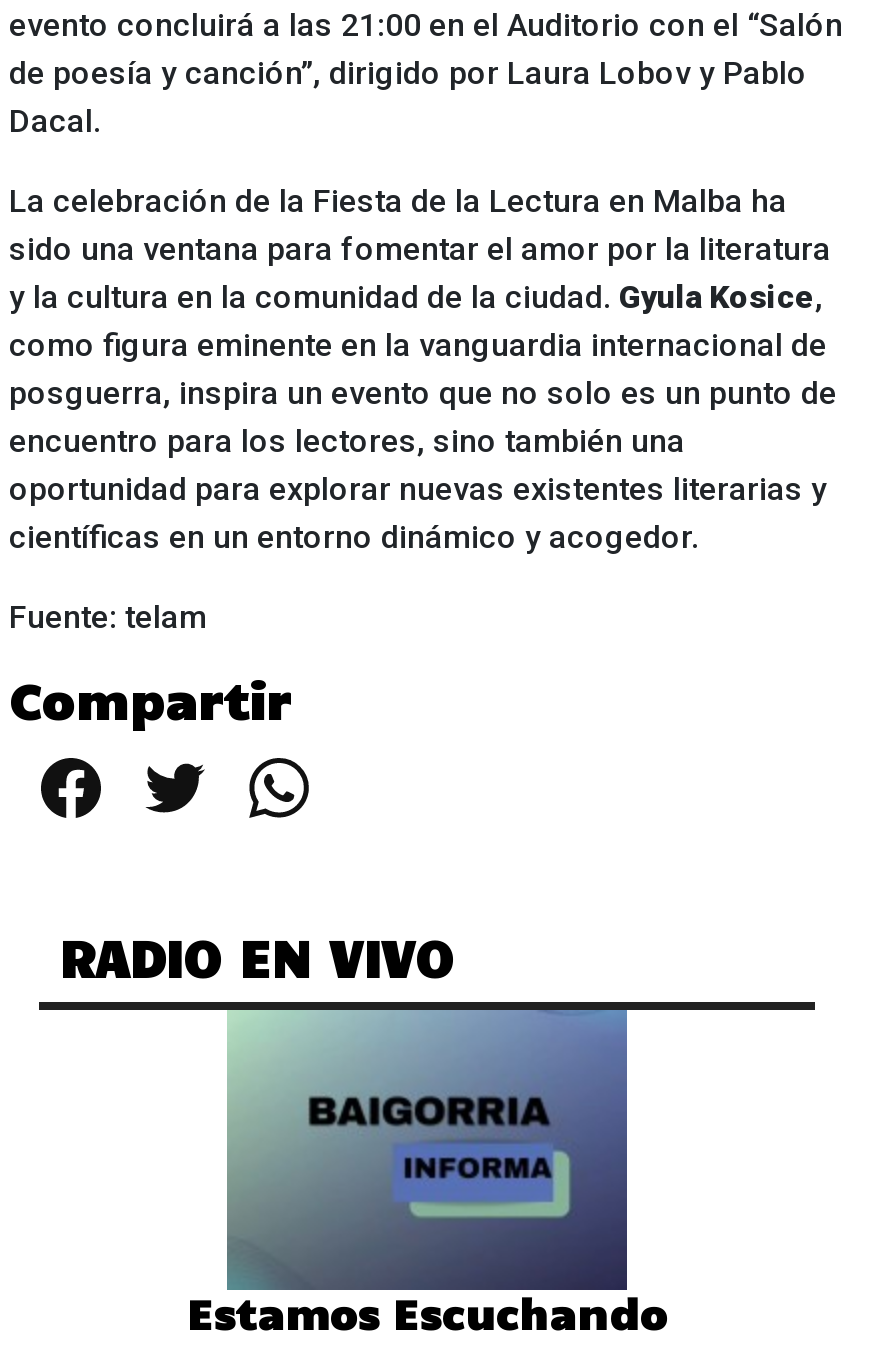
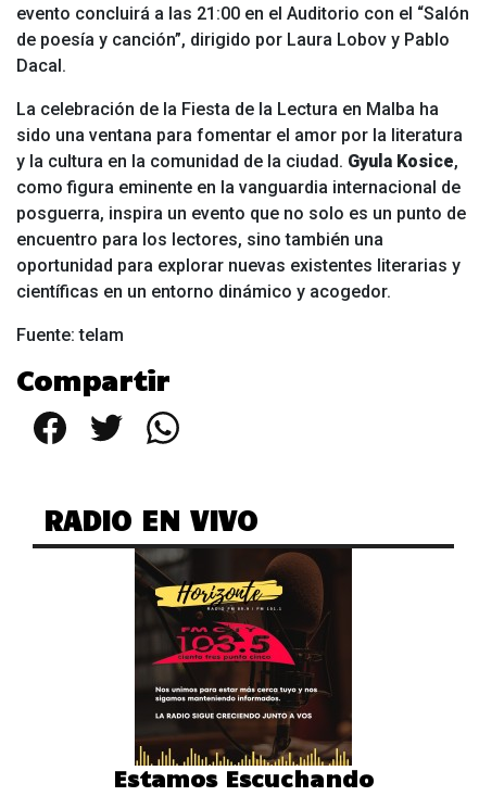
- [image]
+ [image]
